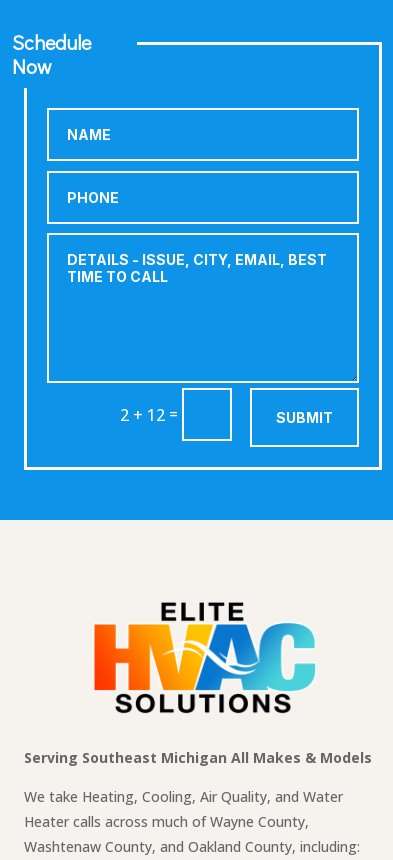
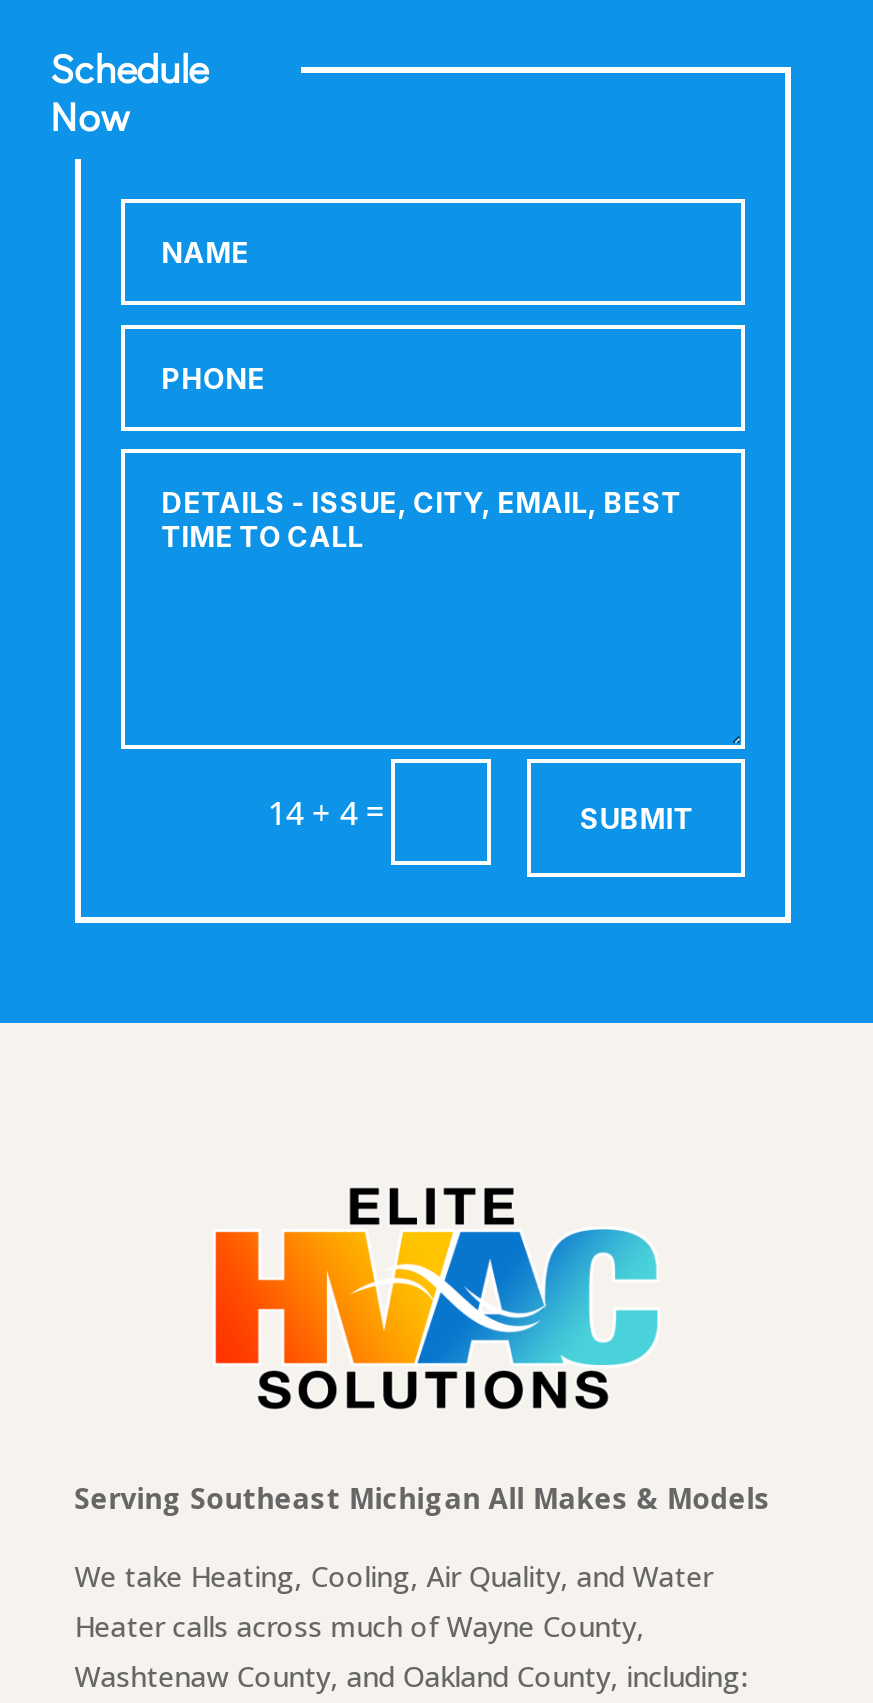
- 2 + 12 =
+ 14 + 4 =
